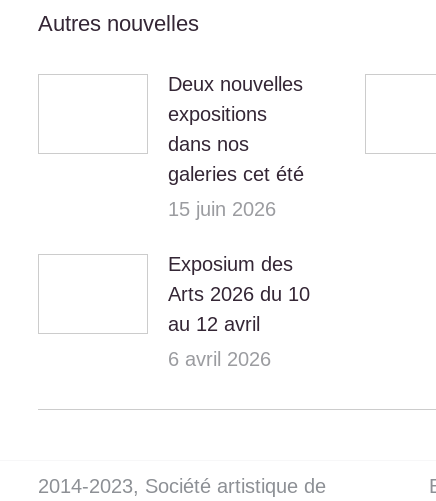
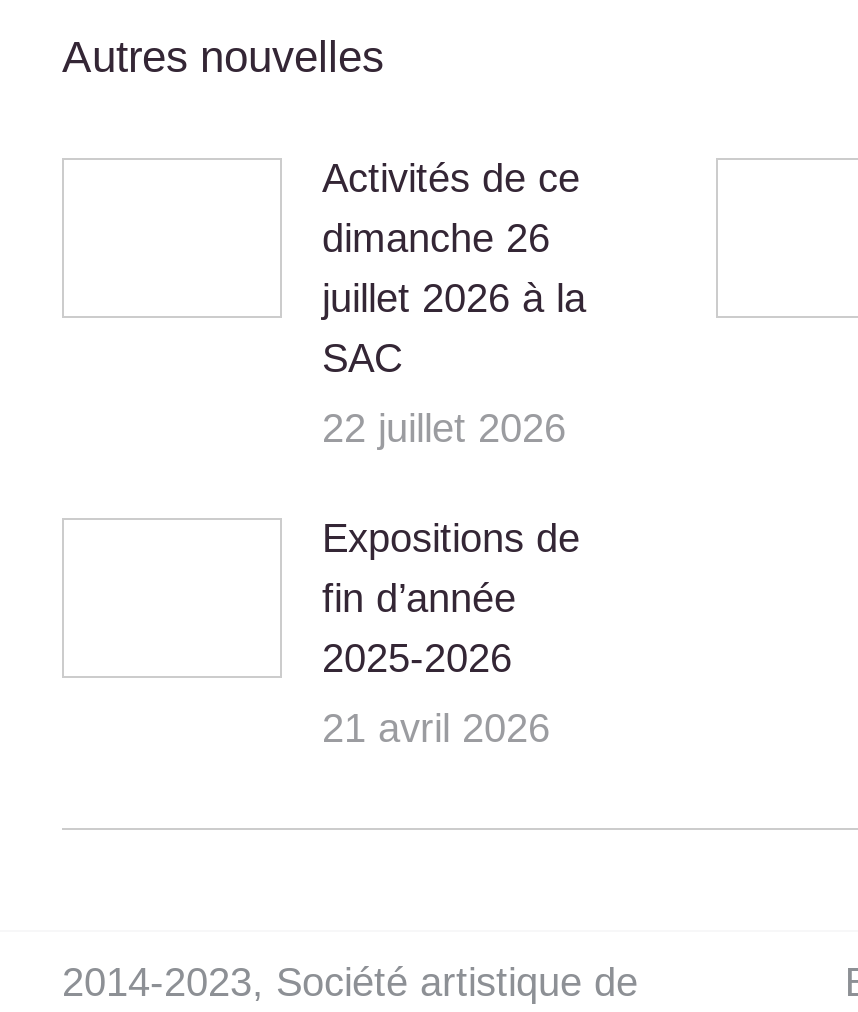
- Deux nouvelles
- expositions
- dans nos
- galeries cet été
+ Activités de ce
+ dimanche 26
+ juillet 2026 à la
+ SAC

- 15 juin 2026
+ 22 juillet 2026

- Exposium des
- Arts 2026 du 10
- au 12 avril
+ Expositions de
+ fin d’année
+ 2025-2026

- 6 avril 2026
+ 21 avril 2026
